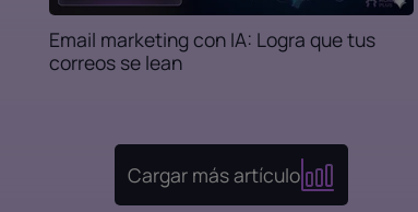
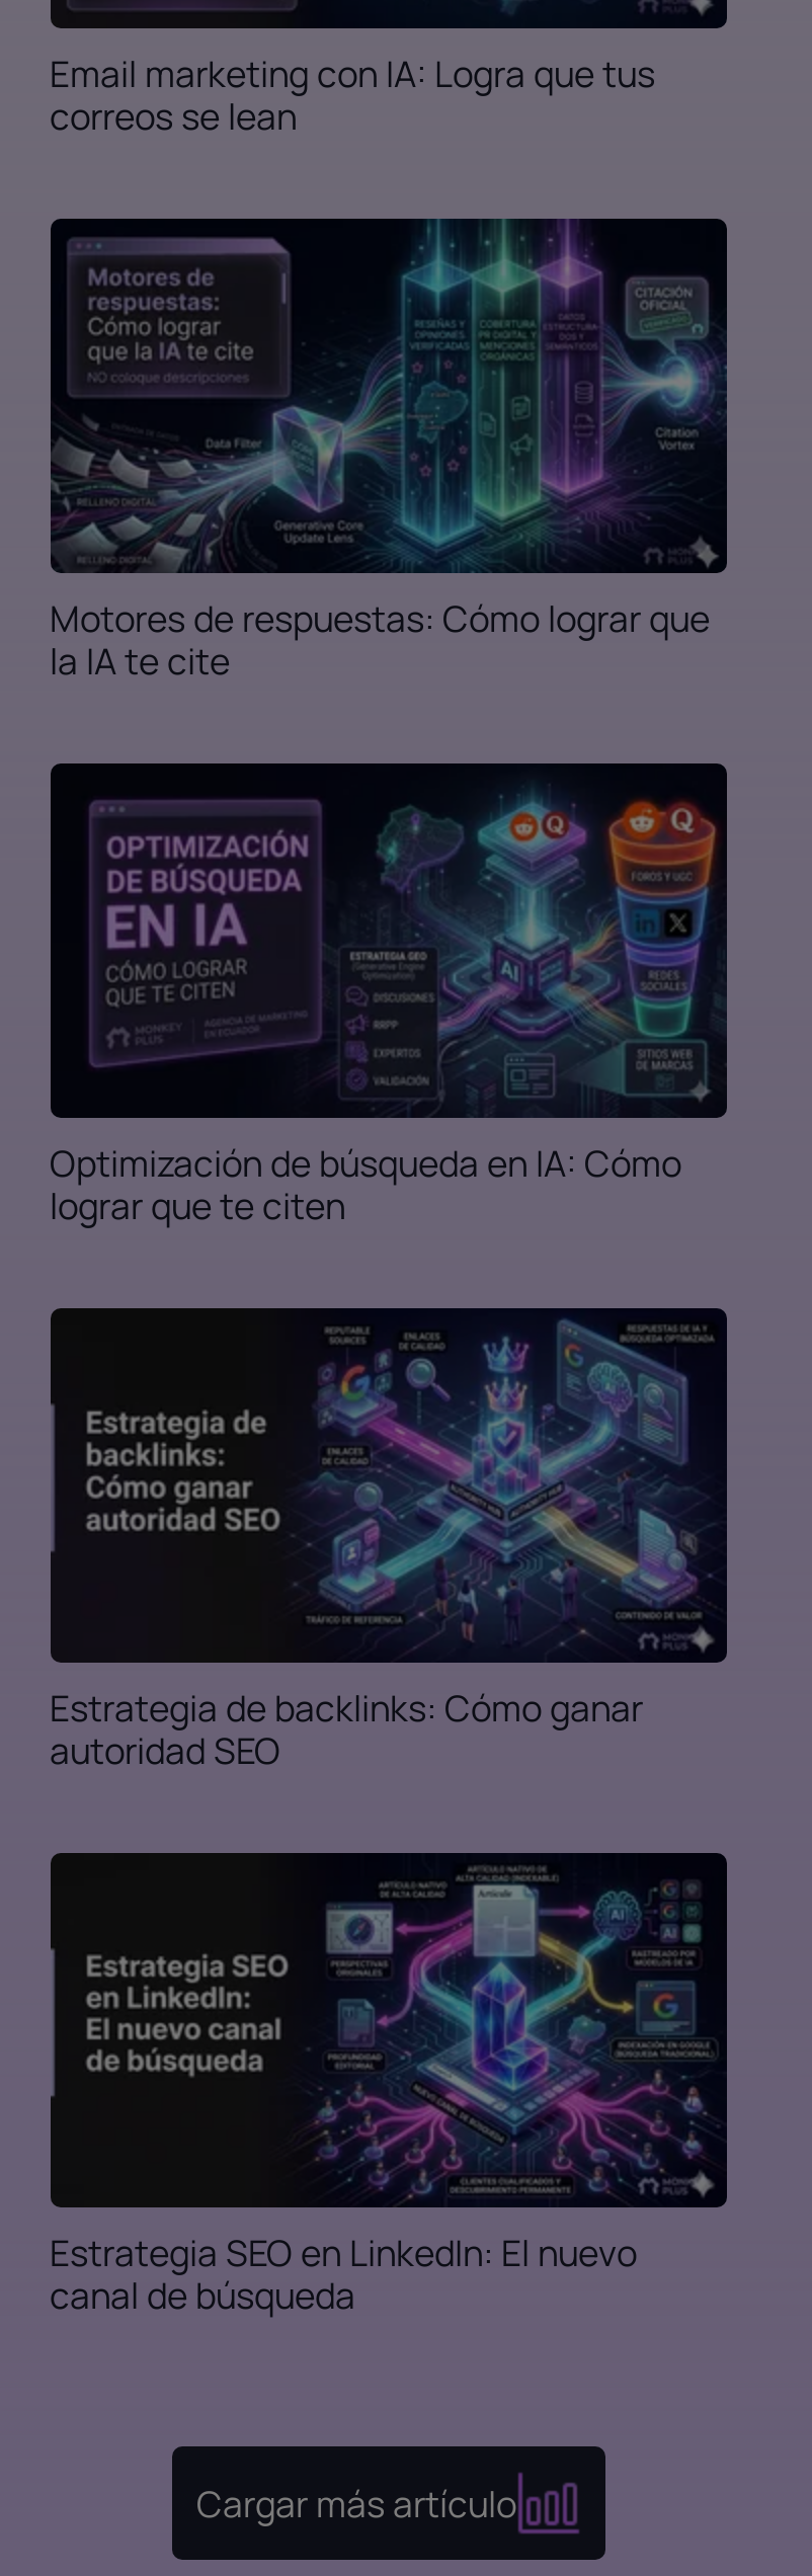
+ [image]
+ Motores de respuestas: Cómo lograr que
+ la IA te cite

+ [image]
+ Optimización de búsqueda en IA: Cómo
+ lograr que te citen

+ [image]
+ Estrategia de backlinks: Cómo ganar
+ autoridad SEO

+ [image]
+ Estrategia SEO en LinkedIn: El nuevo
+ canal de búsqueda
